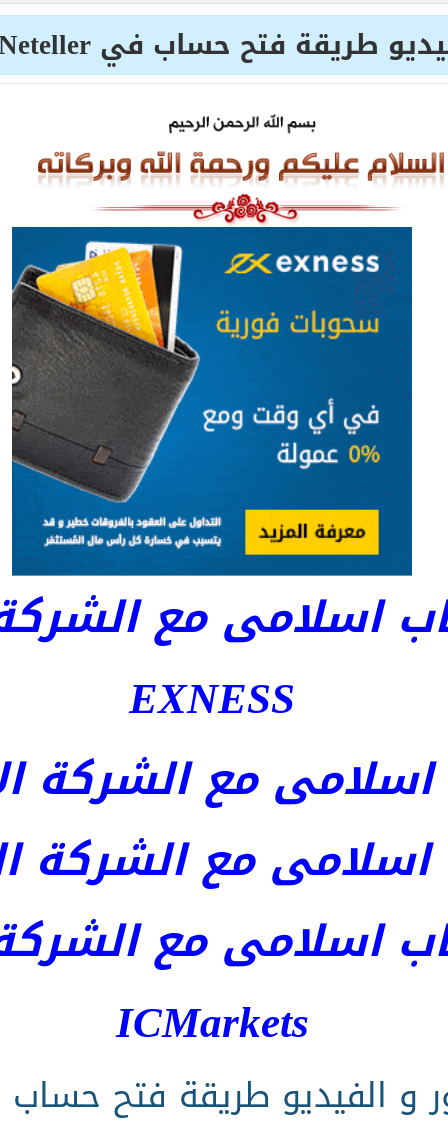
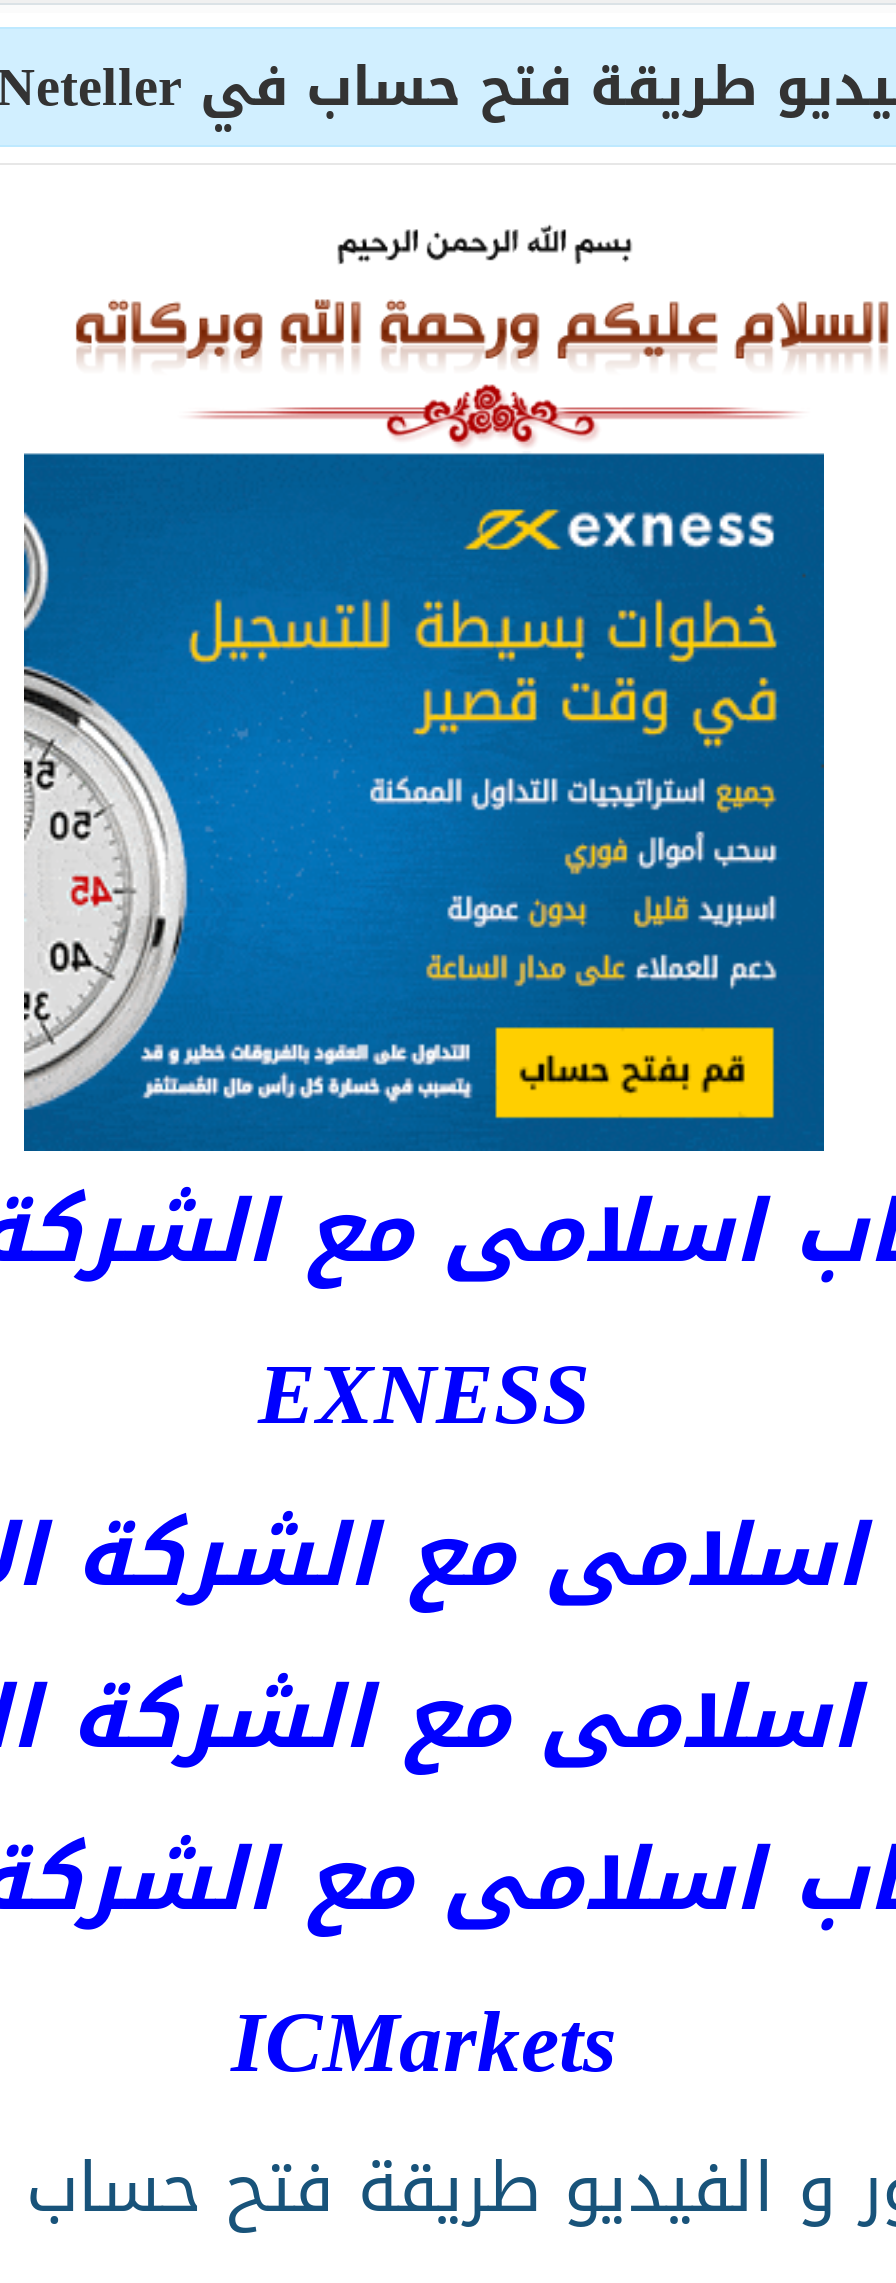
- [image]
+ [image]
